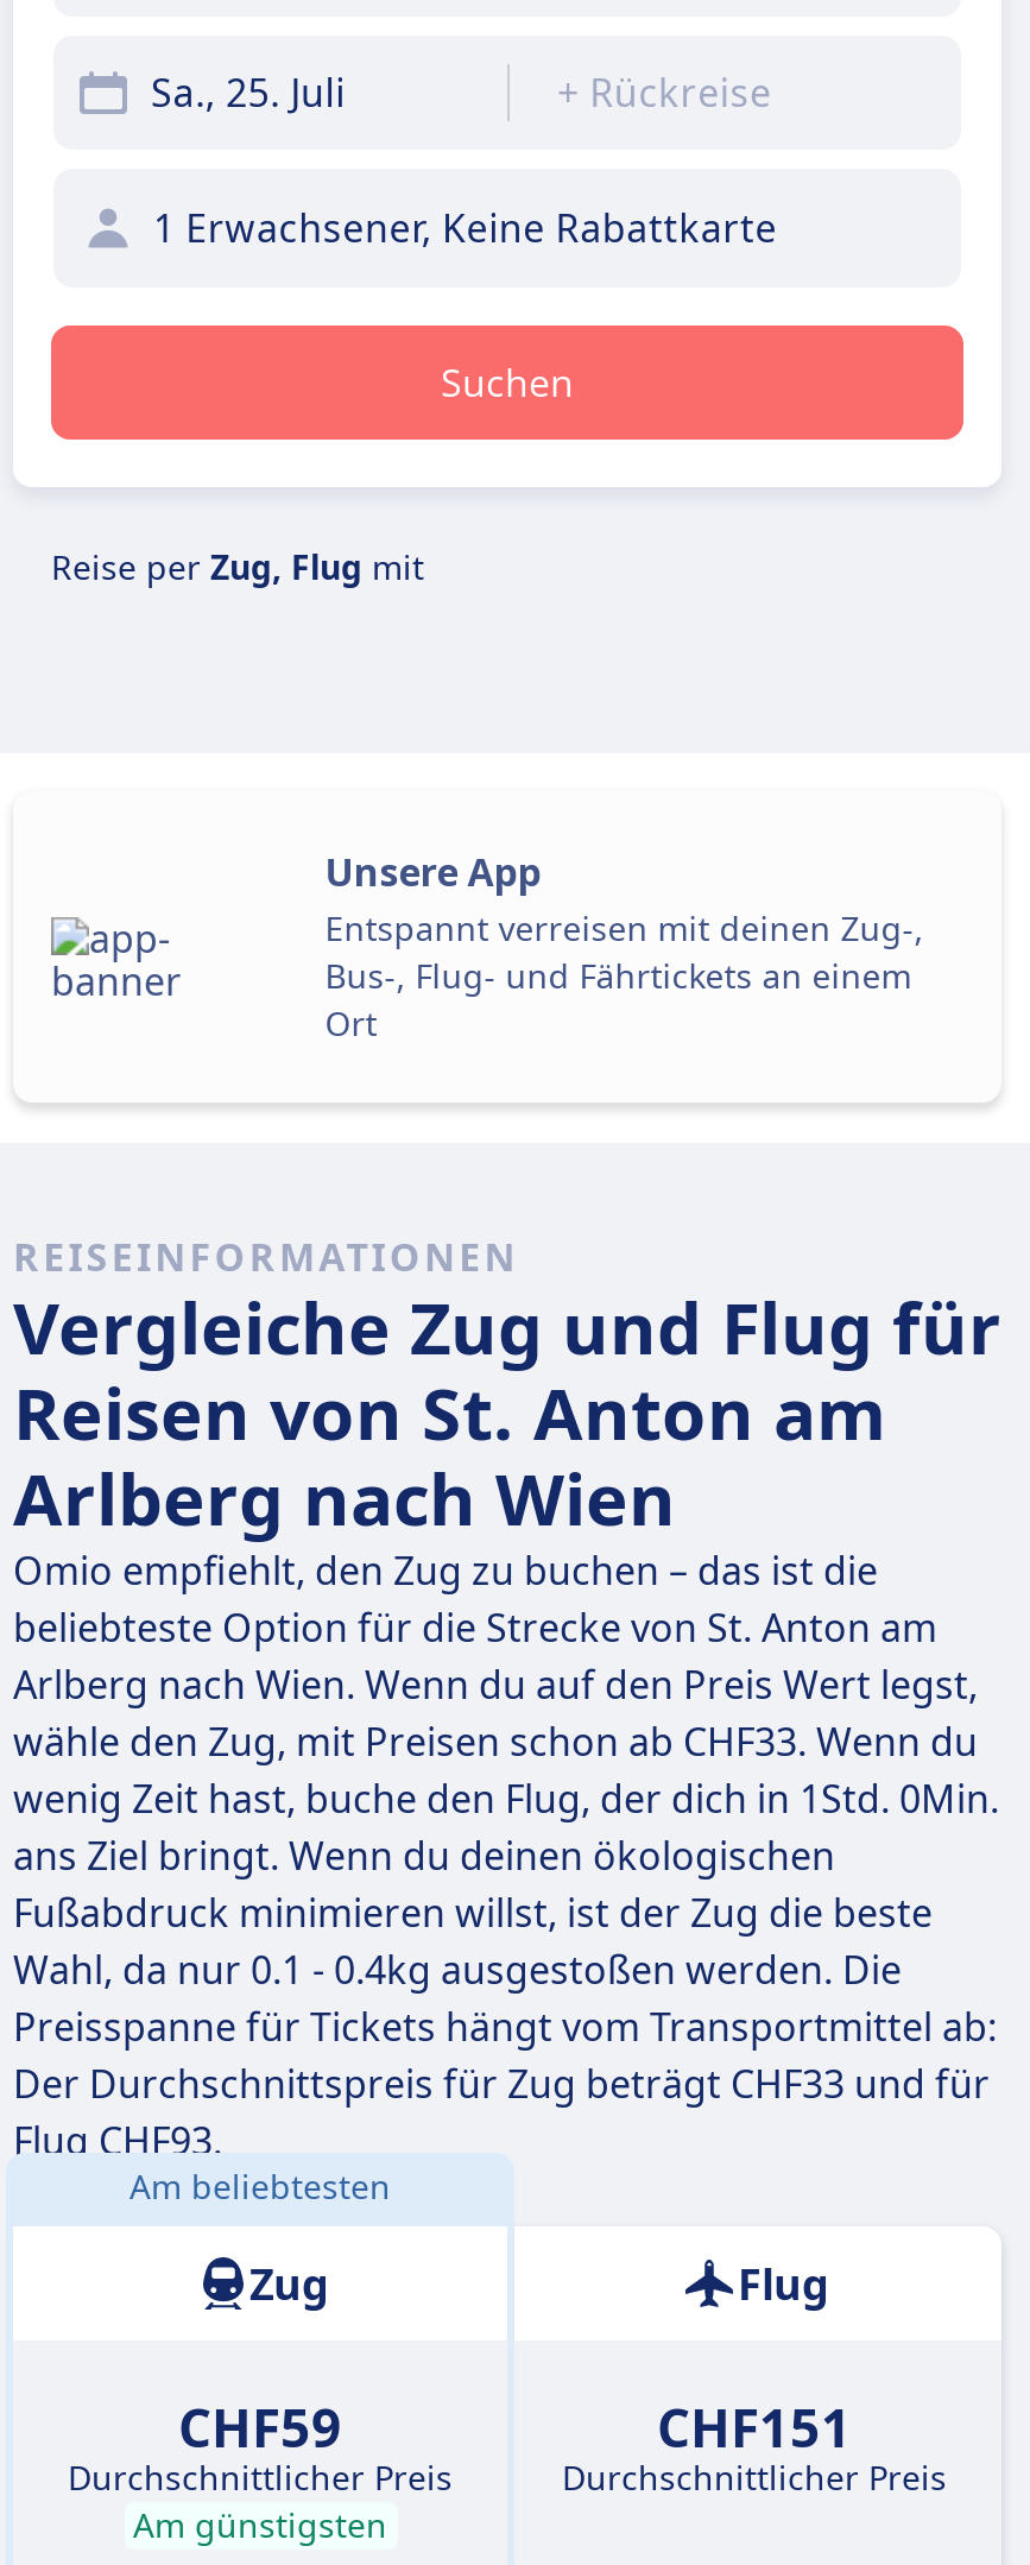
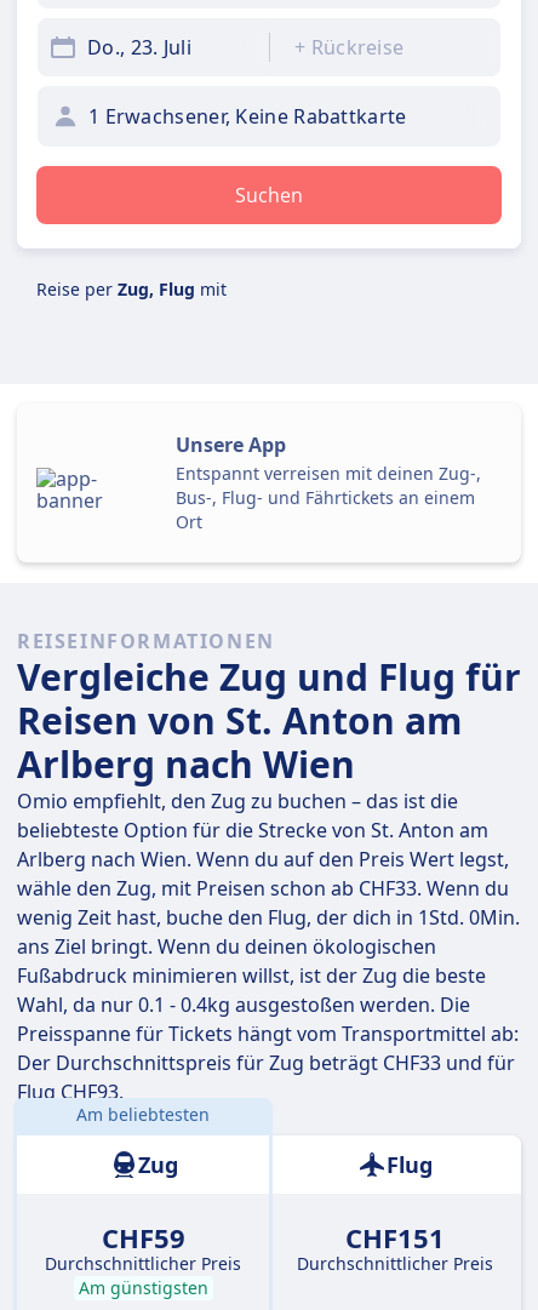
- Sa., 25. Juli
+ Do., 23. Juli
